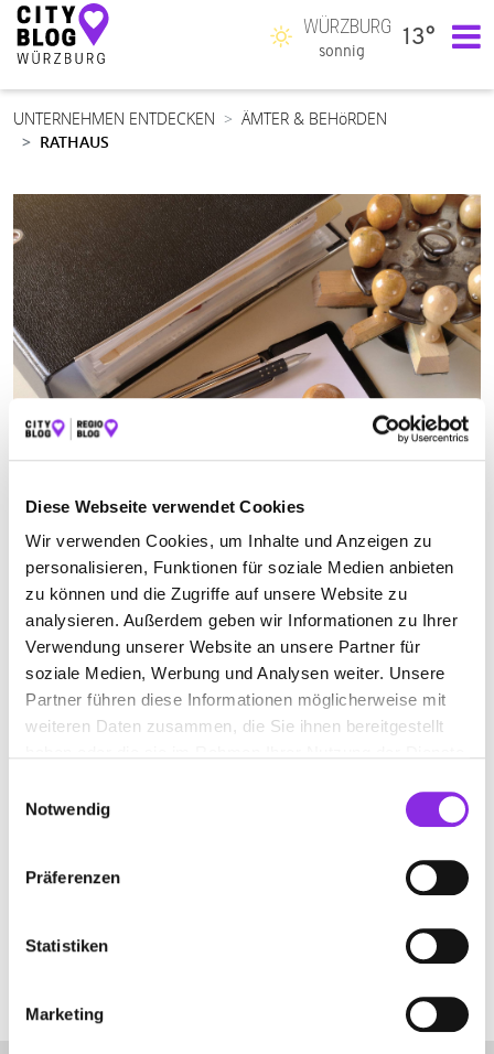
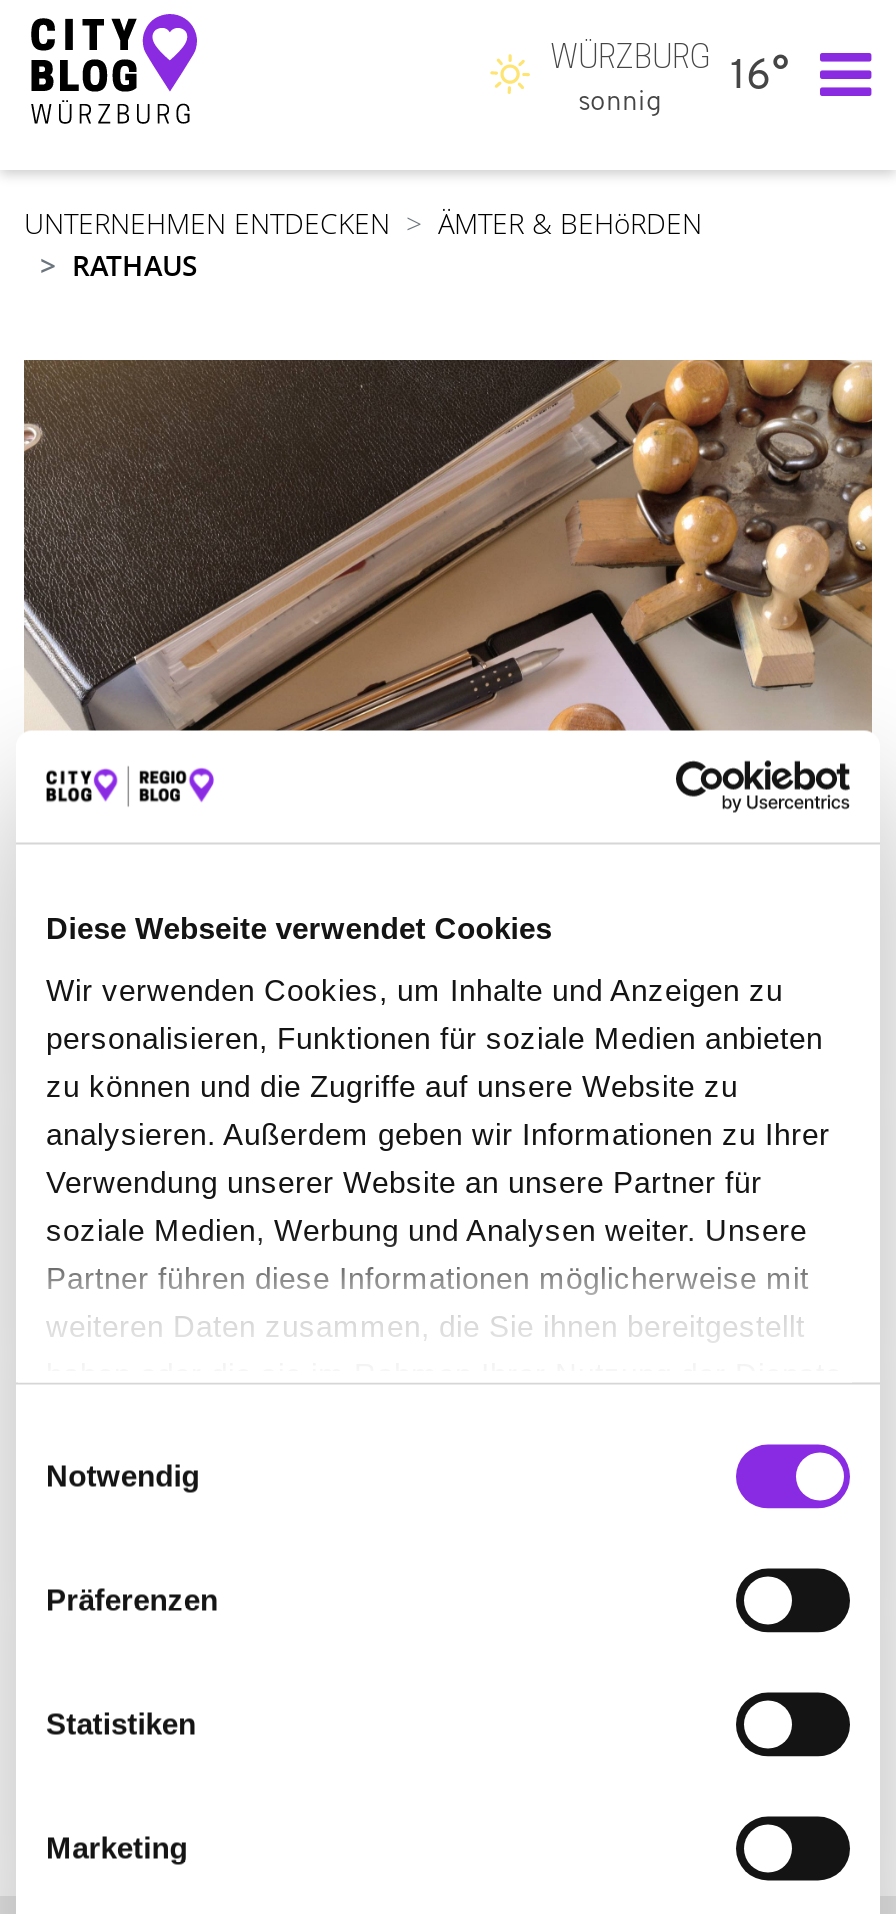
- WÜRZBURG 13°
+ WÜRZBURG 16°
